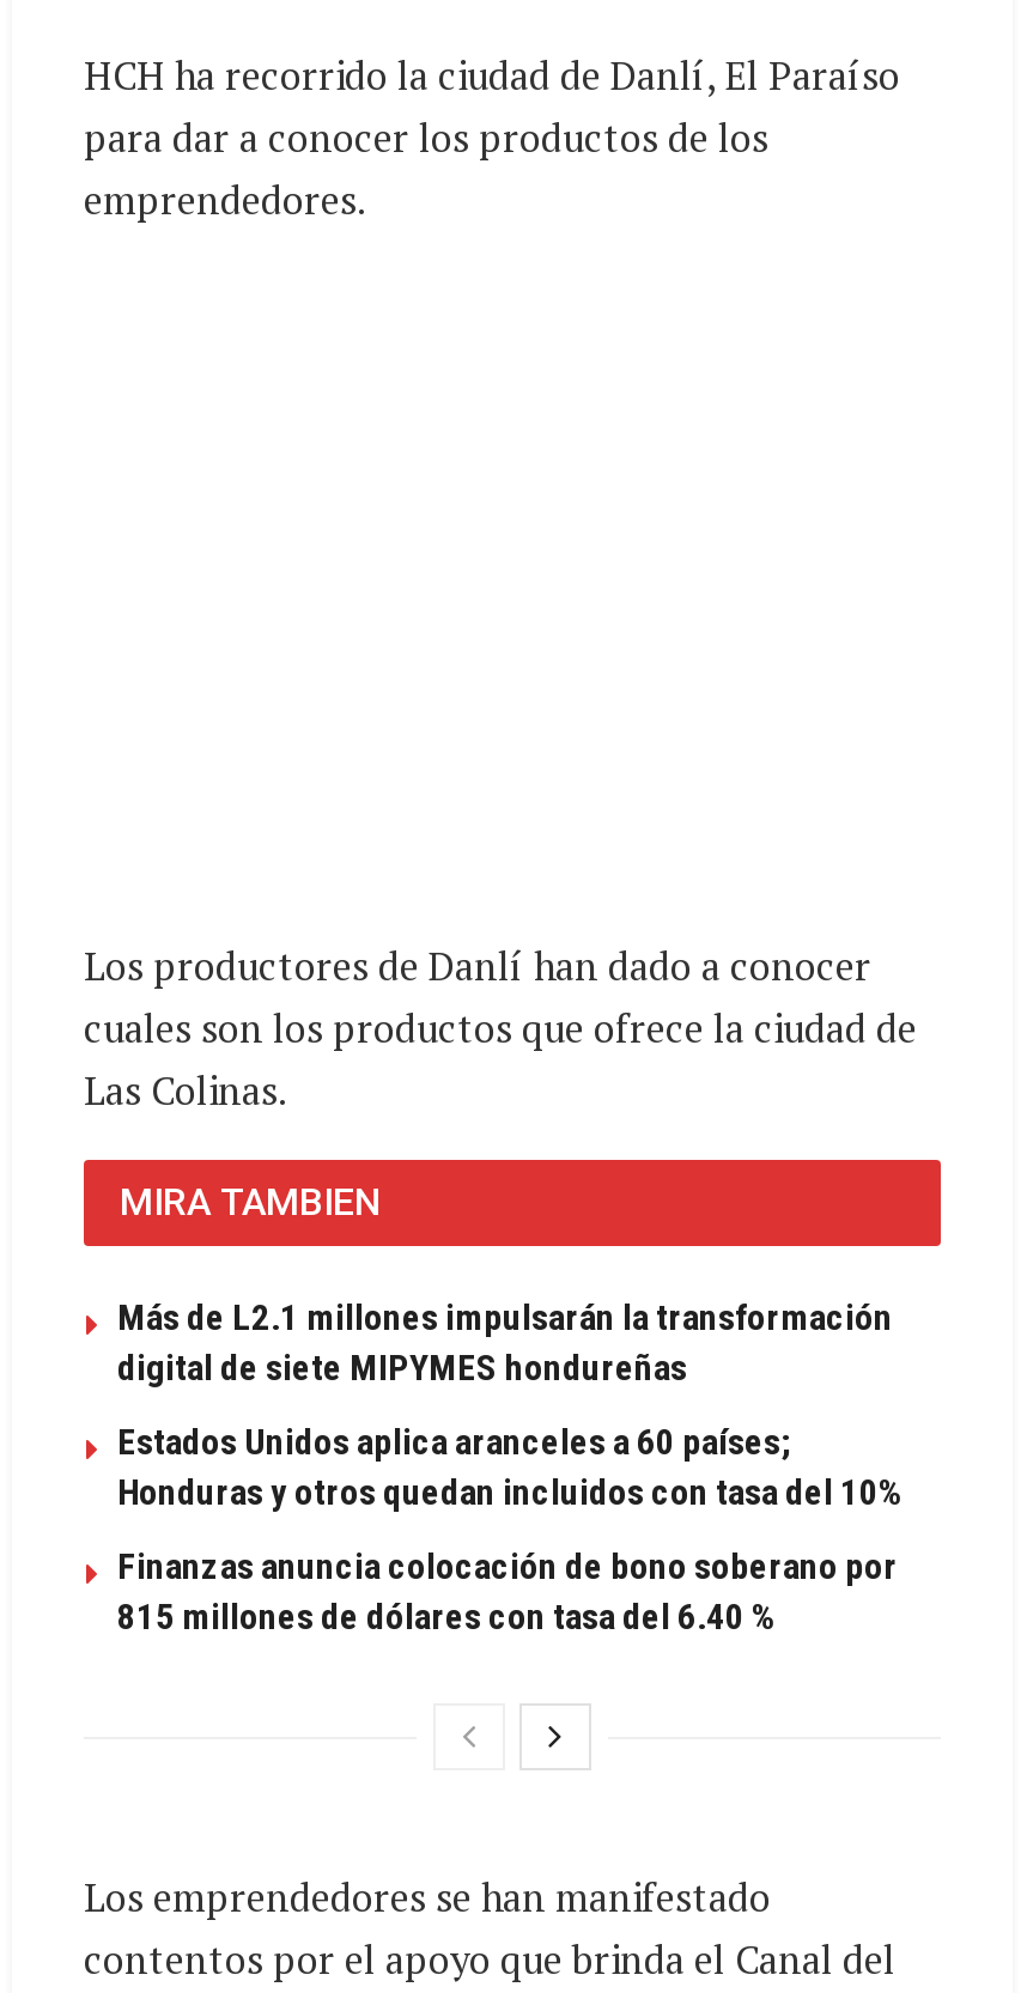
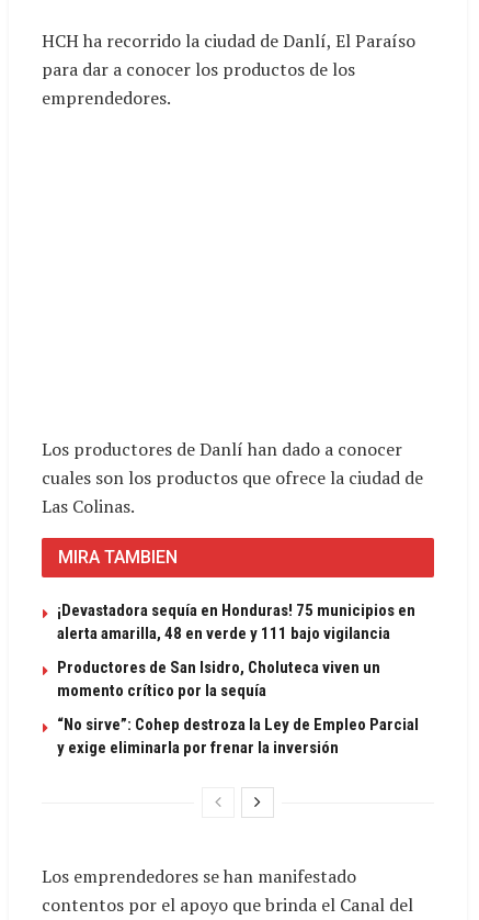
- Más de L2.1 millones impulsarán la transformación
- digital de siete MIPYMES hondureñas
+ ¡Devastadora sequía en Honduras! 75 municipios en
+ alerta amarilla, 48 en verde y 111 bajo vigilancia

- Estados Unidos aplica aranceles a 60 países;
- Honduras y otros quedan incluidos con tasa del 10%
+ Productores de San Isidro, Choluteca viven un
+ momento crítico por la sequía

- Finanzas anuncia colocación de bono soberano por
- 815 millones de dólares con tasa del 6.40 %
+ “No sirve”: Cohep destroza la Ley de Empleo Parcial
+ y exige eliminarla por frenar la inversión
